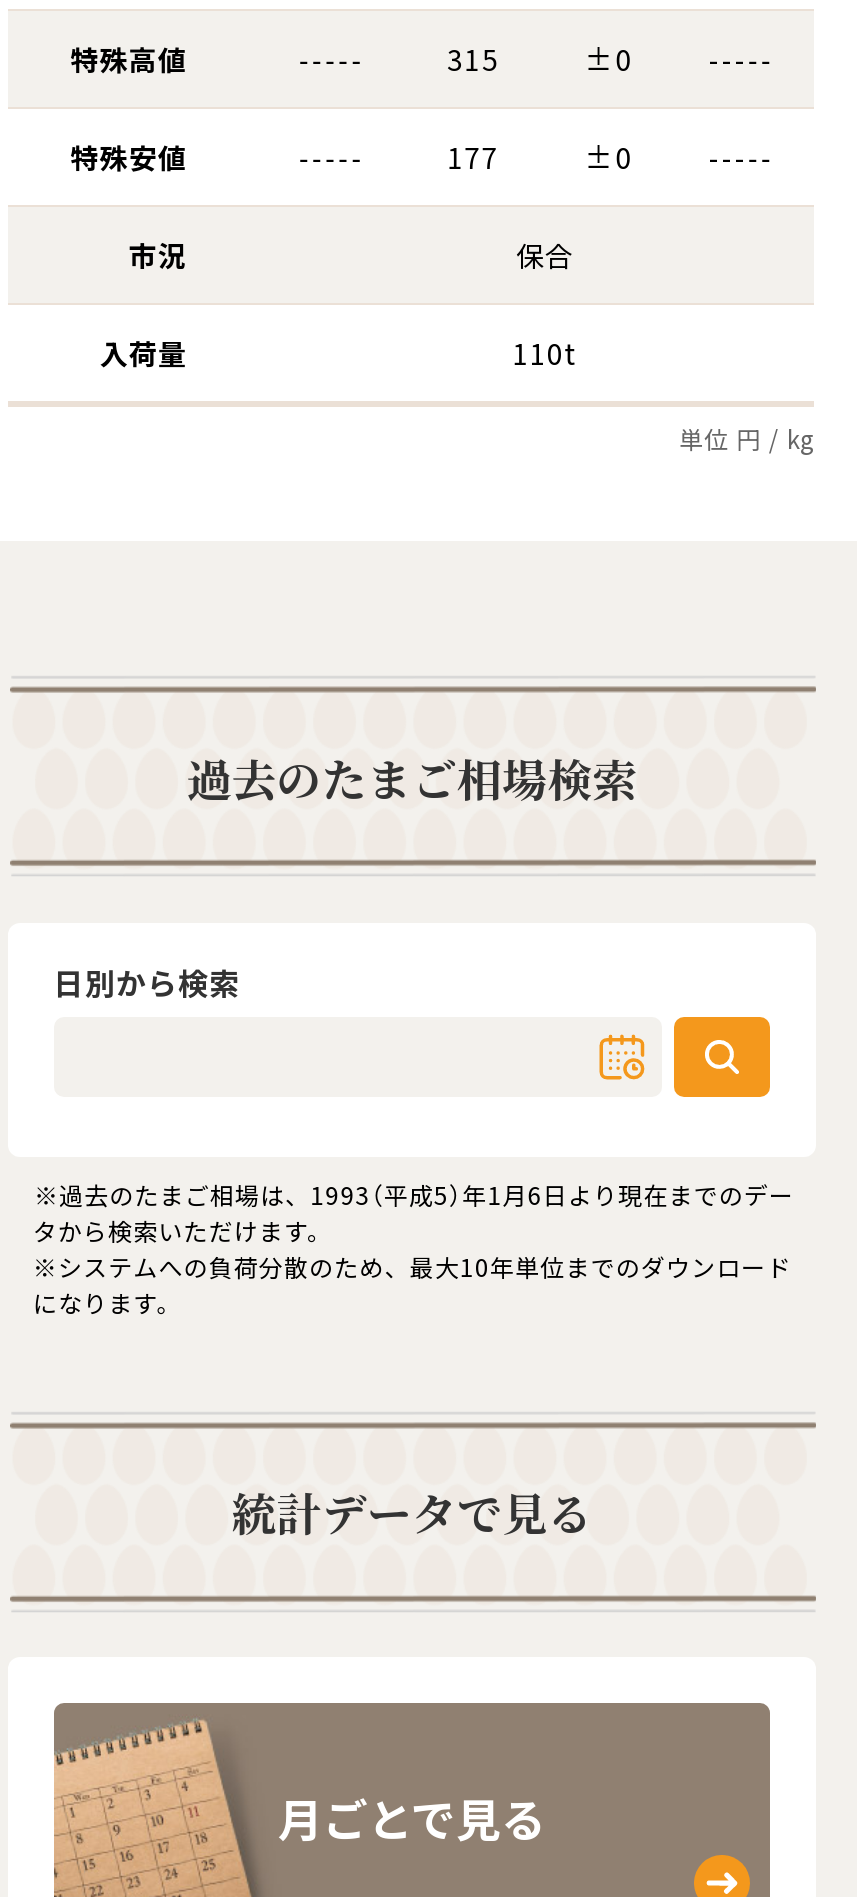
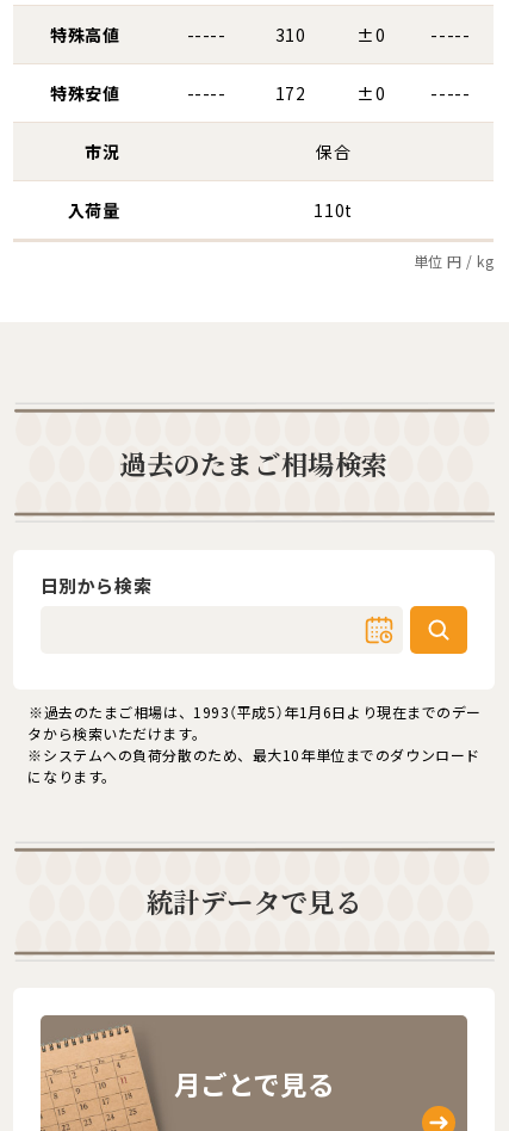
- 315
+ 310

- 177
+ 172
